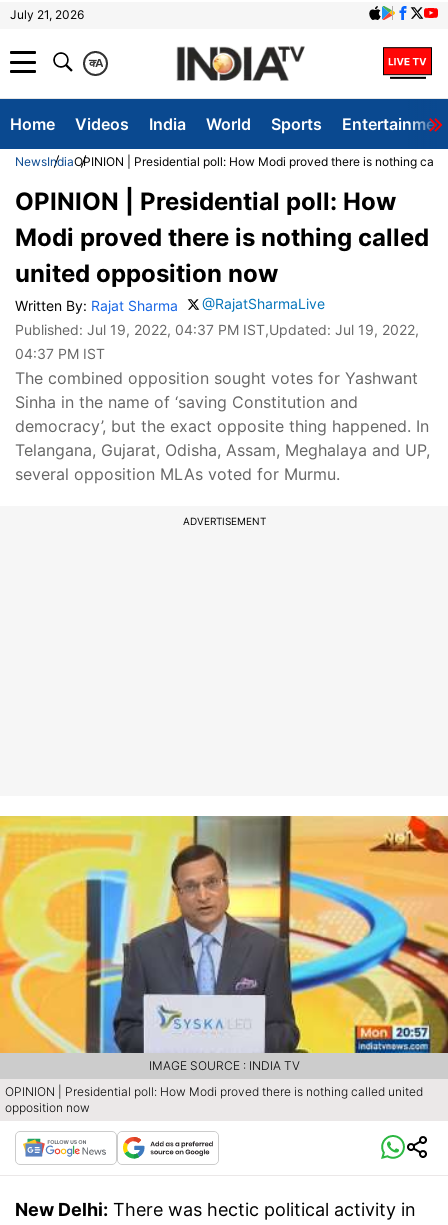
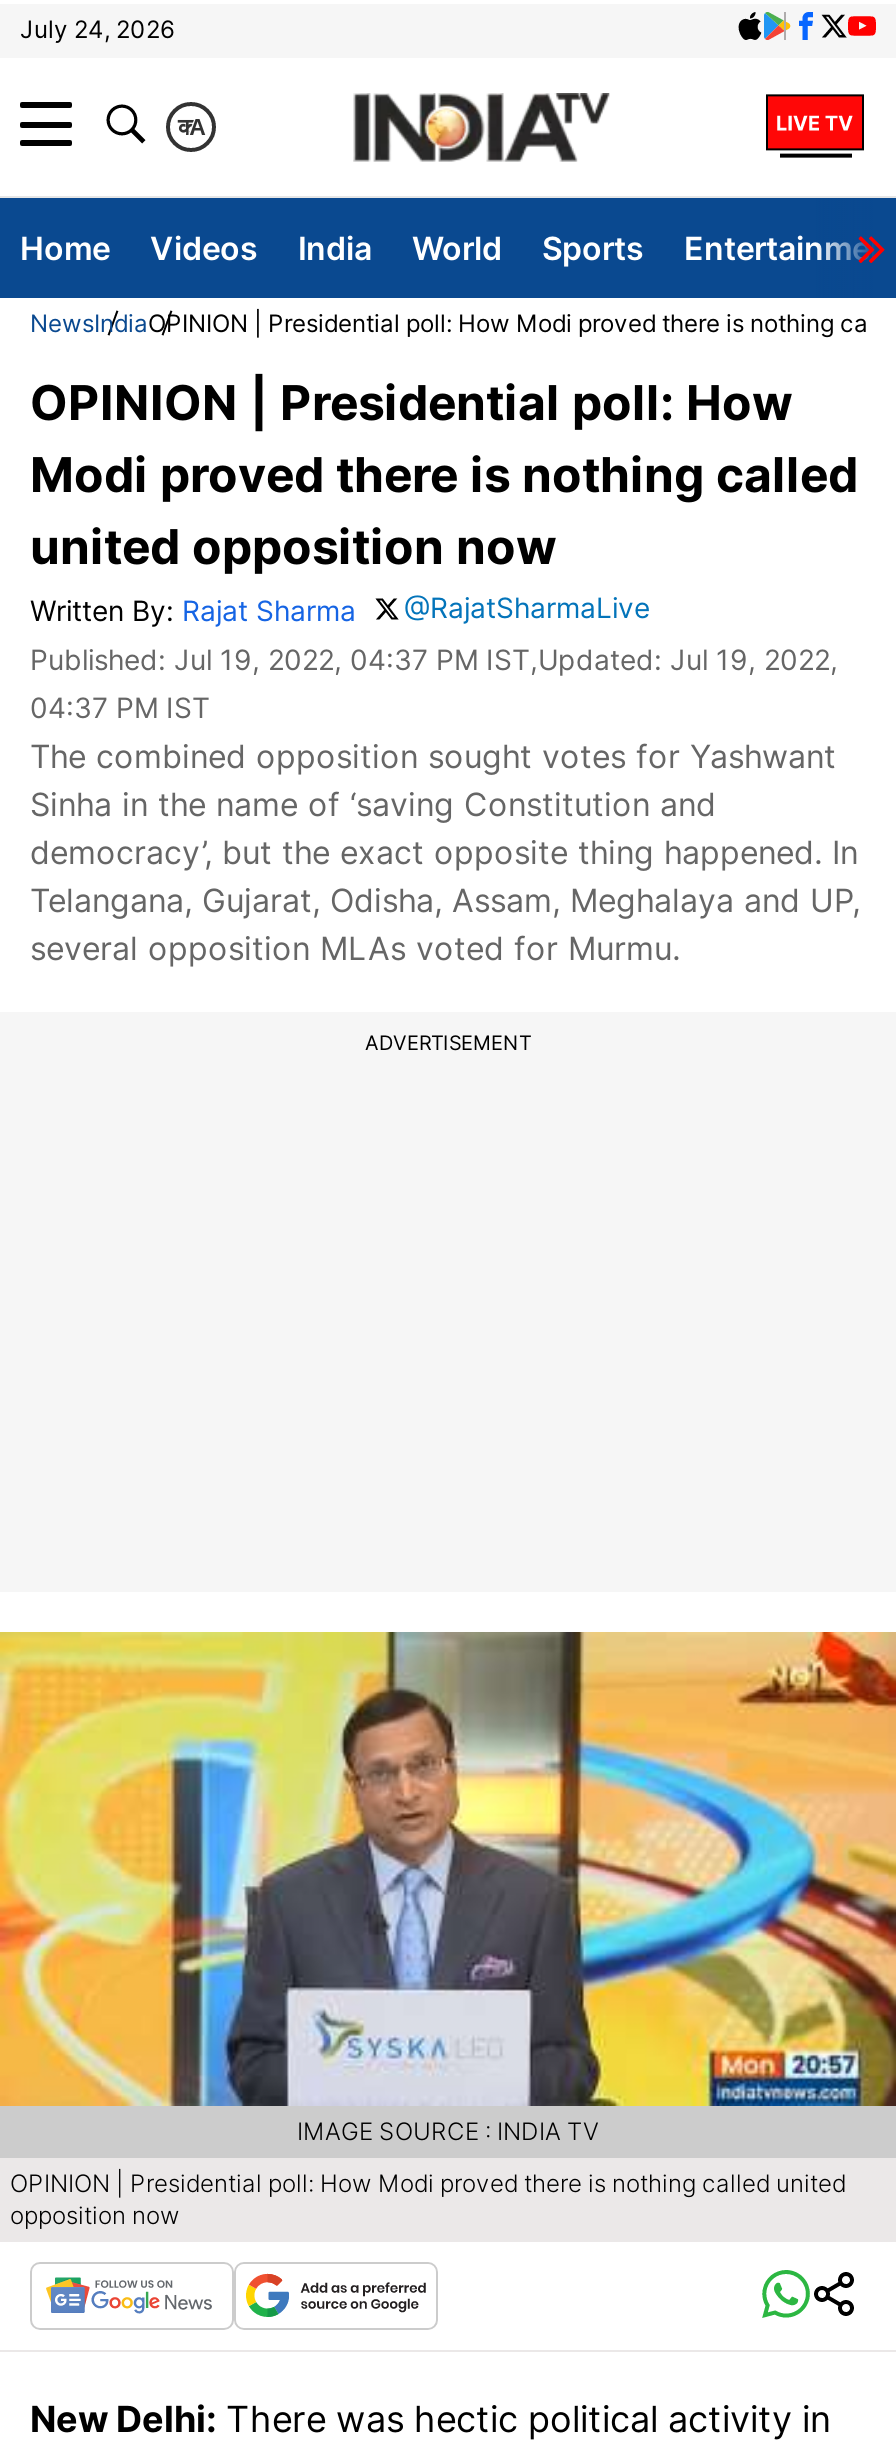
- July 21, 2026
+ July 24, 2026
